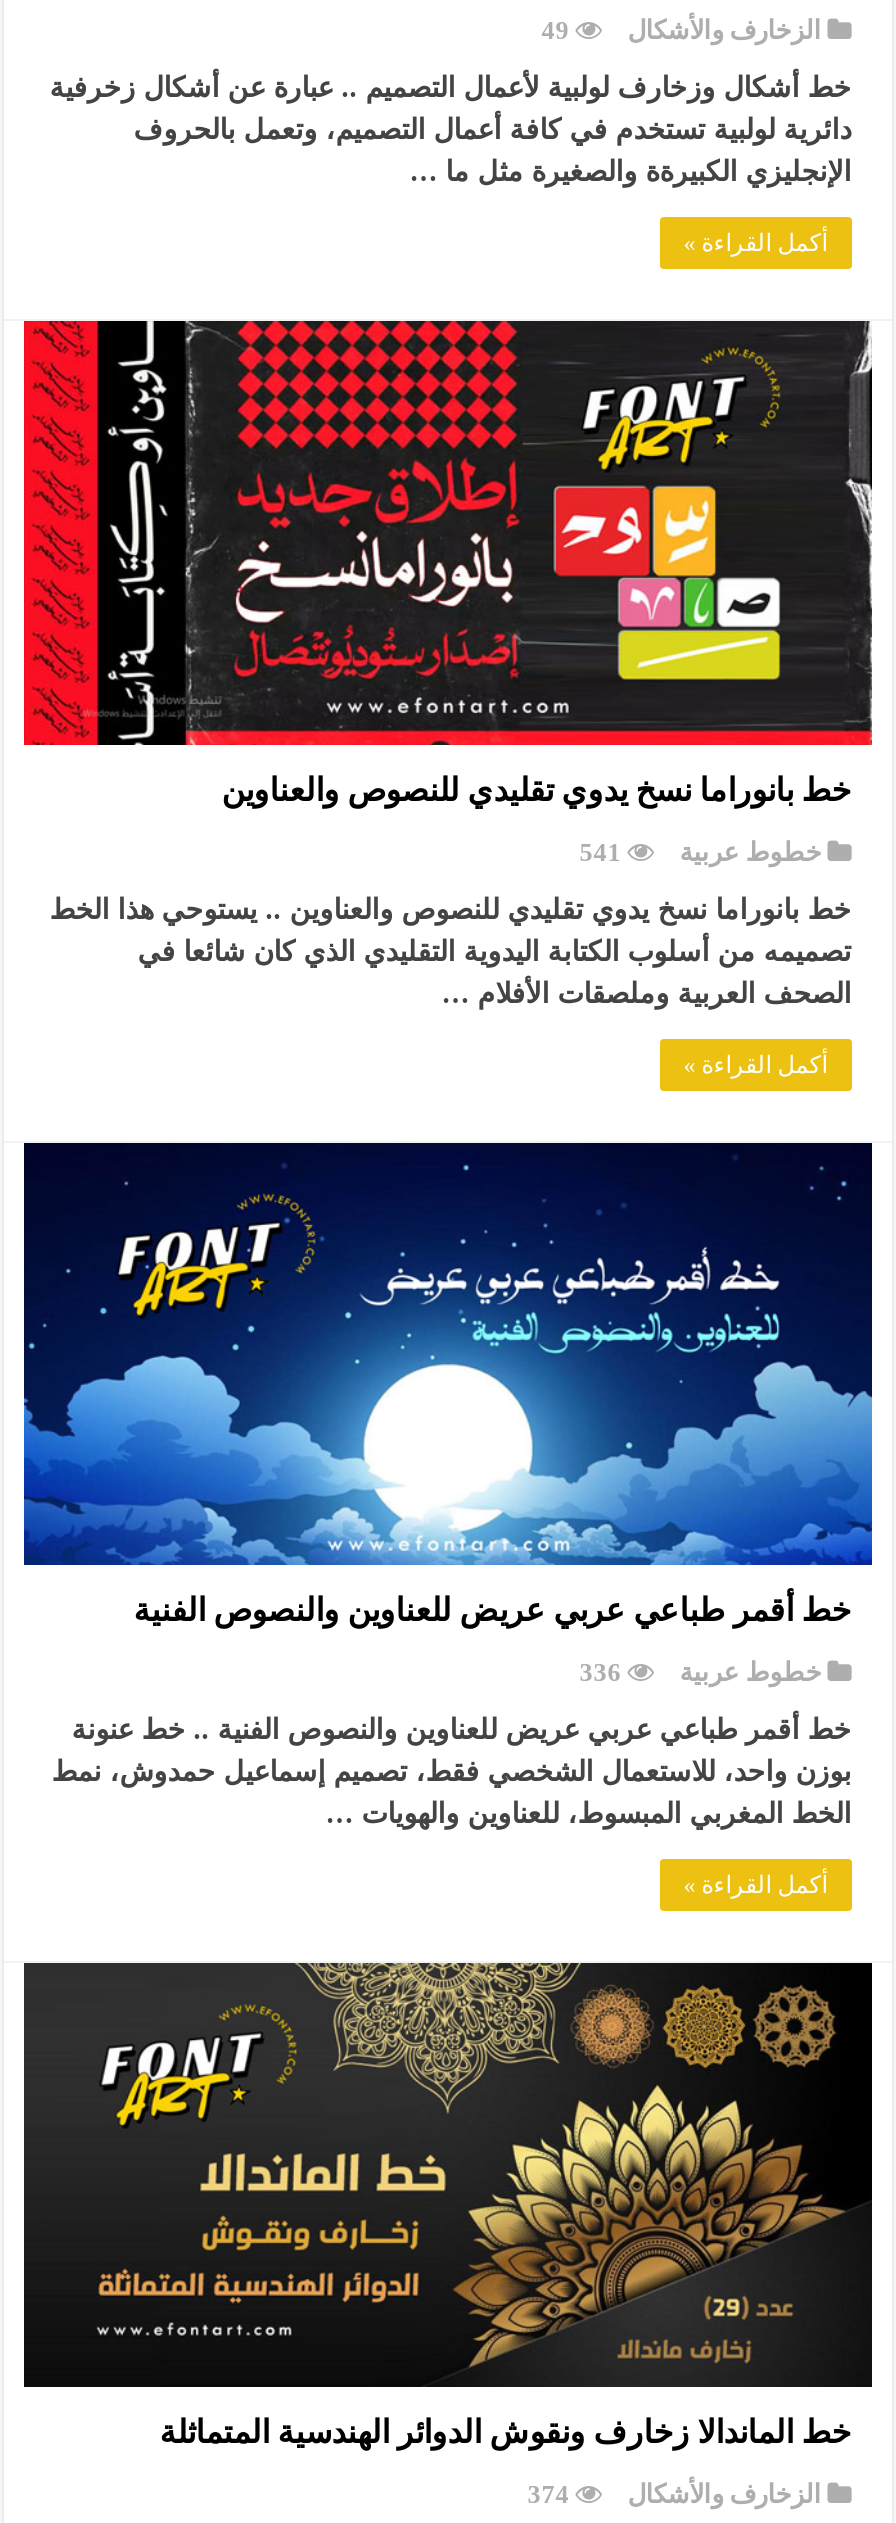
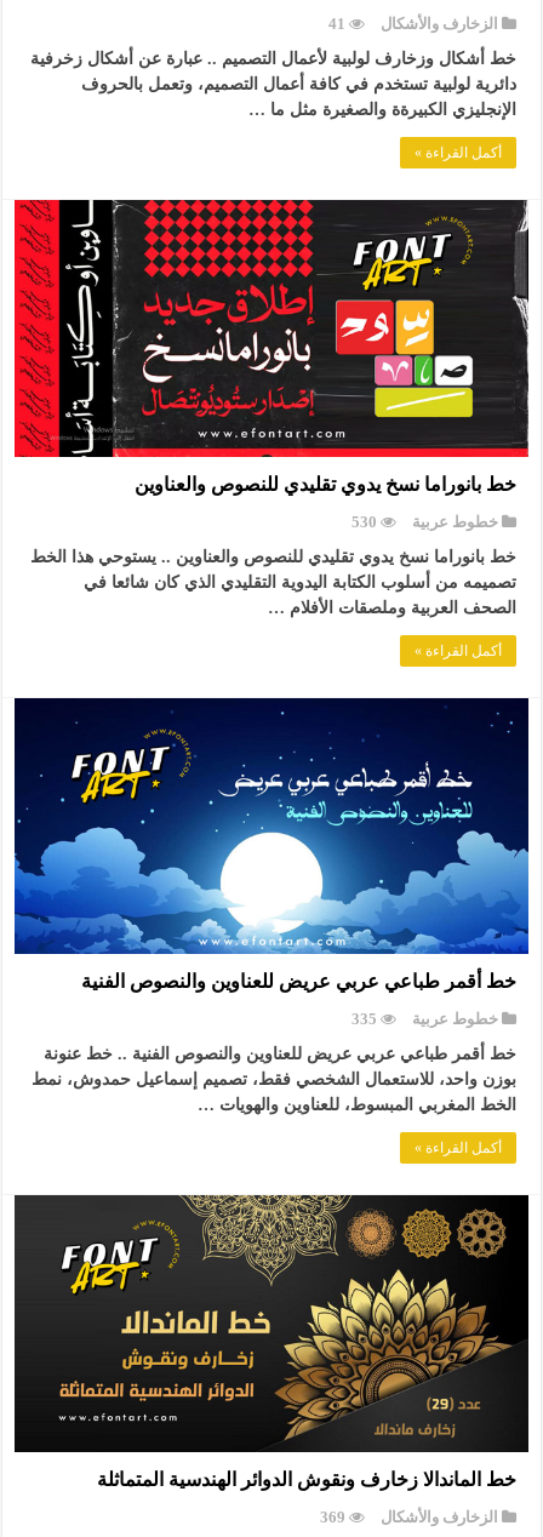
- الزخارف والأشكال 49
+ الزخارف والأشكال 41

- خطوط عربية 541
+ خطوط عربية 530

- خطوط عربية 336
+ خطوط عربية 335

- الزخارف والأشكال 374
+ الزخارف والأشكال 369
